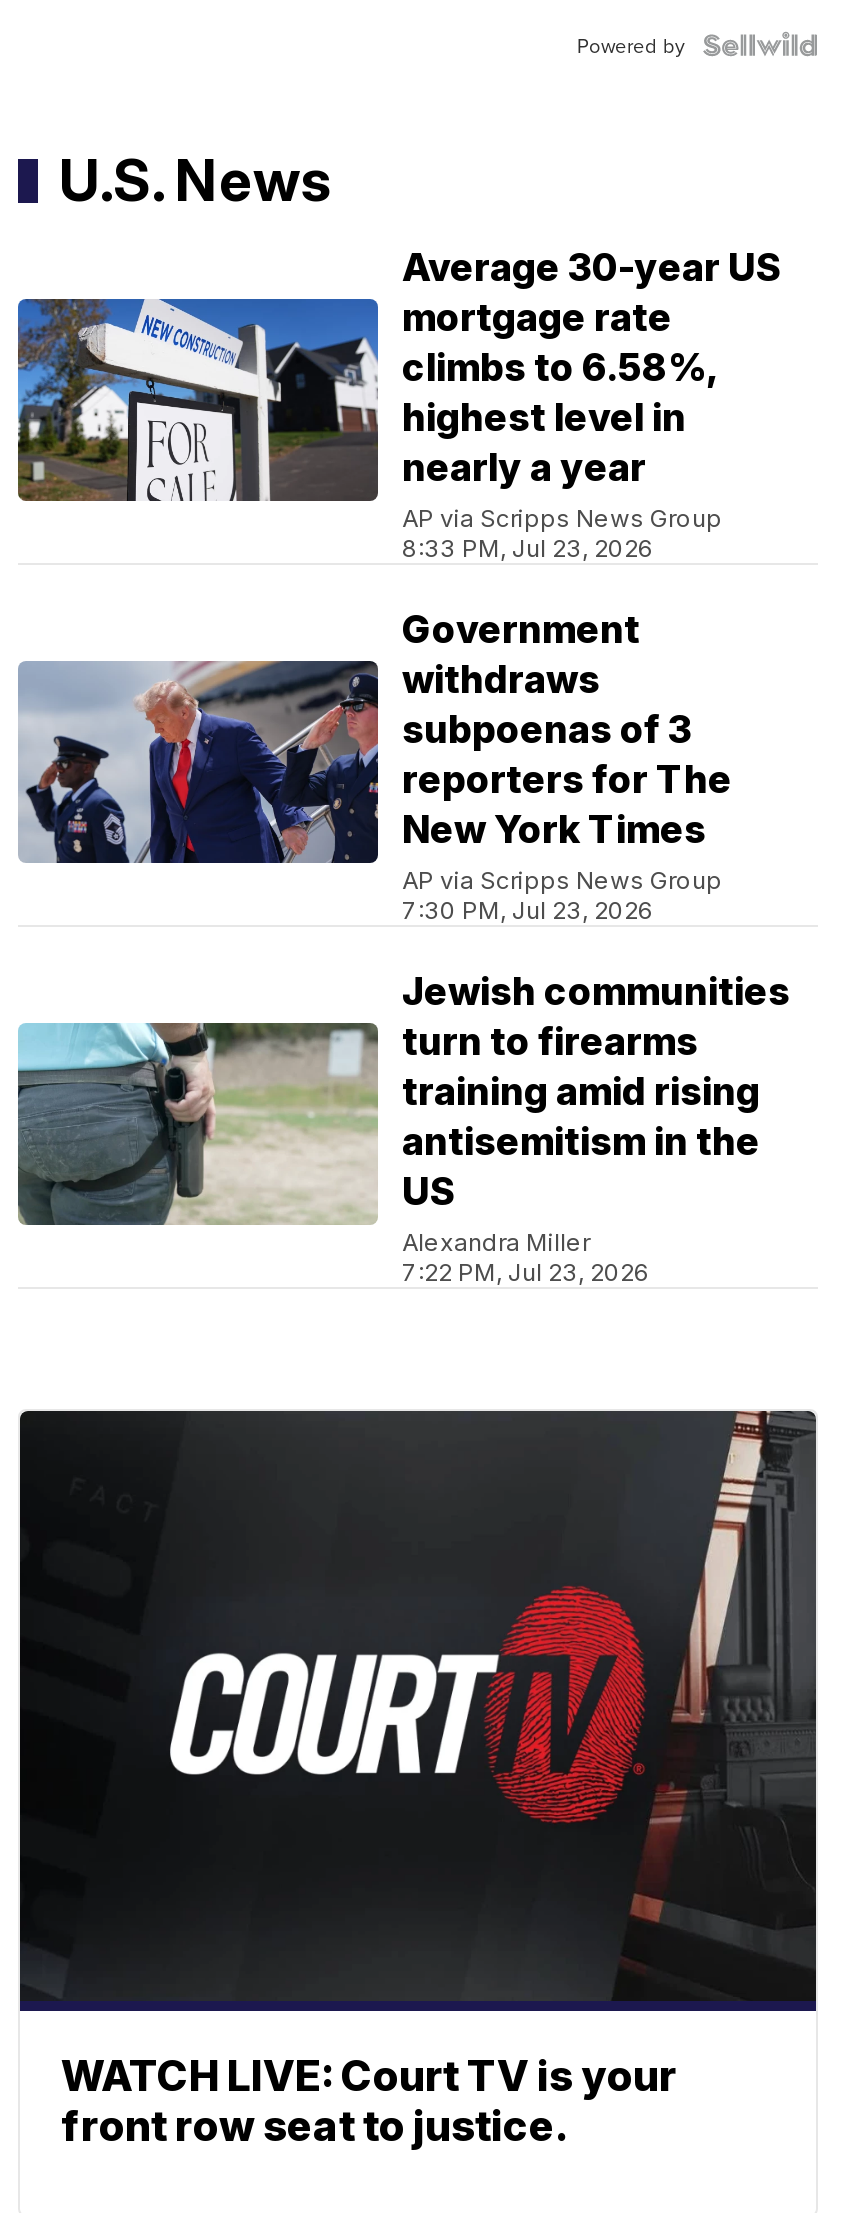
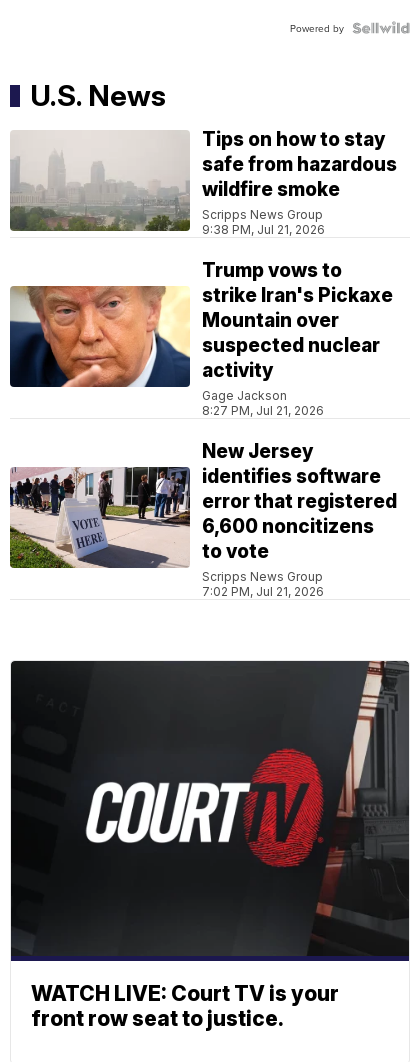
- [image]
- Average 30-year US
- mortgage rate
- climbs to 6.58%,
- highest level in
- nearly a year
- AP via Scripps News Group
- 8:33 PM, Jul 23, 2026
+ [image]
+ Tips on how to stay
+ safe from hazardous
+ wildfire smoke
+ Scripps News Group
+ 9:38 PM, Jul 21, 2026

- [image]
- Government
- withdraws
- subpoenas of 3
- reporters for The
- New York Times
- AP via Scripps News Group
- 7:30 PM, Jul 23, 2026
+ [image]
+ Trump vows to
+ strike Iran's Pickaxe
+ Mountain over
+ suspected nuclear
+ activity
+ Gage Jackson
+ 8:27 PM, Jul 21, 2026

- [image]
- Jewish communities
- turn to firearms
- training amid rising
- antisemitism in the
- US
- Alexandra Miller
- 7:22 PM, Jul 23, 2026
+ [image]
+ New Jersey
+ identifies software
+ error that registered
+ 6,600 noncitizens
+ to vote
+ Scripps News Group
+ 7:02 PM, Jul 21, 2026
